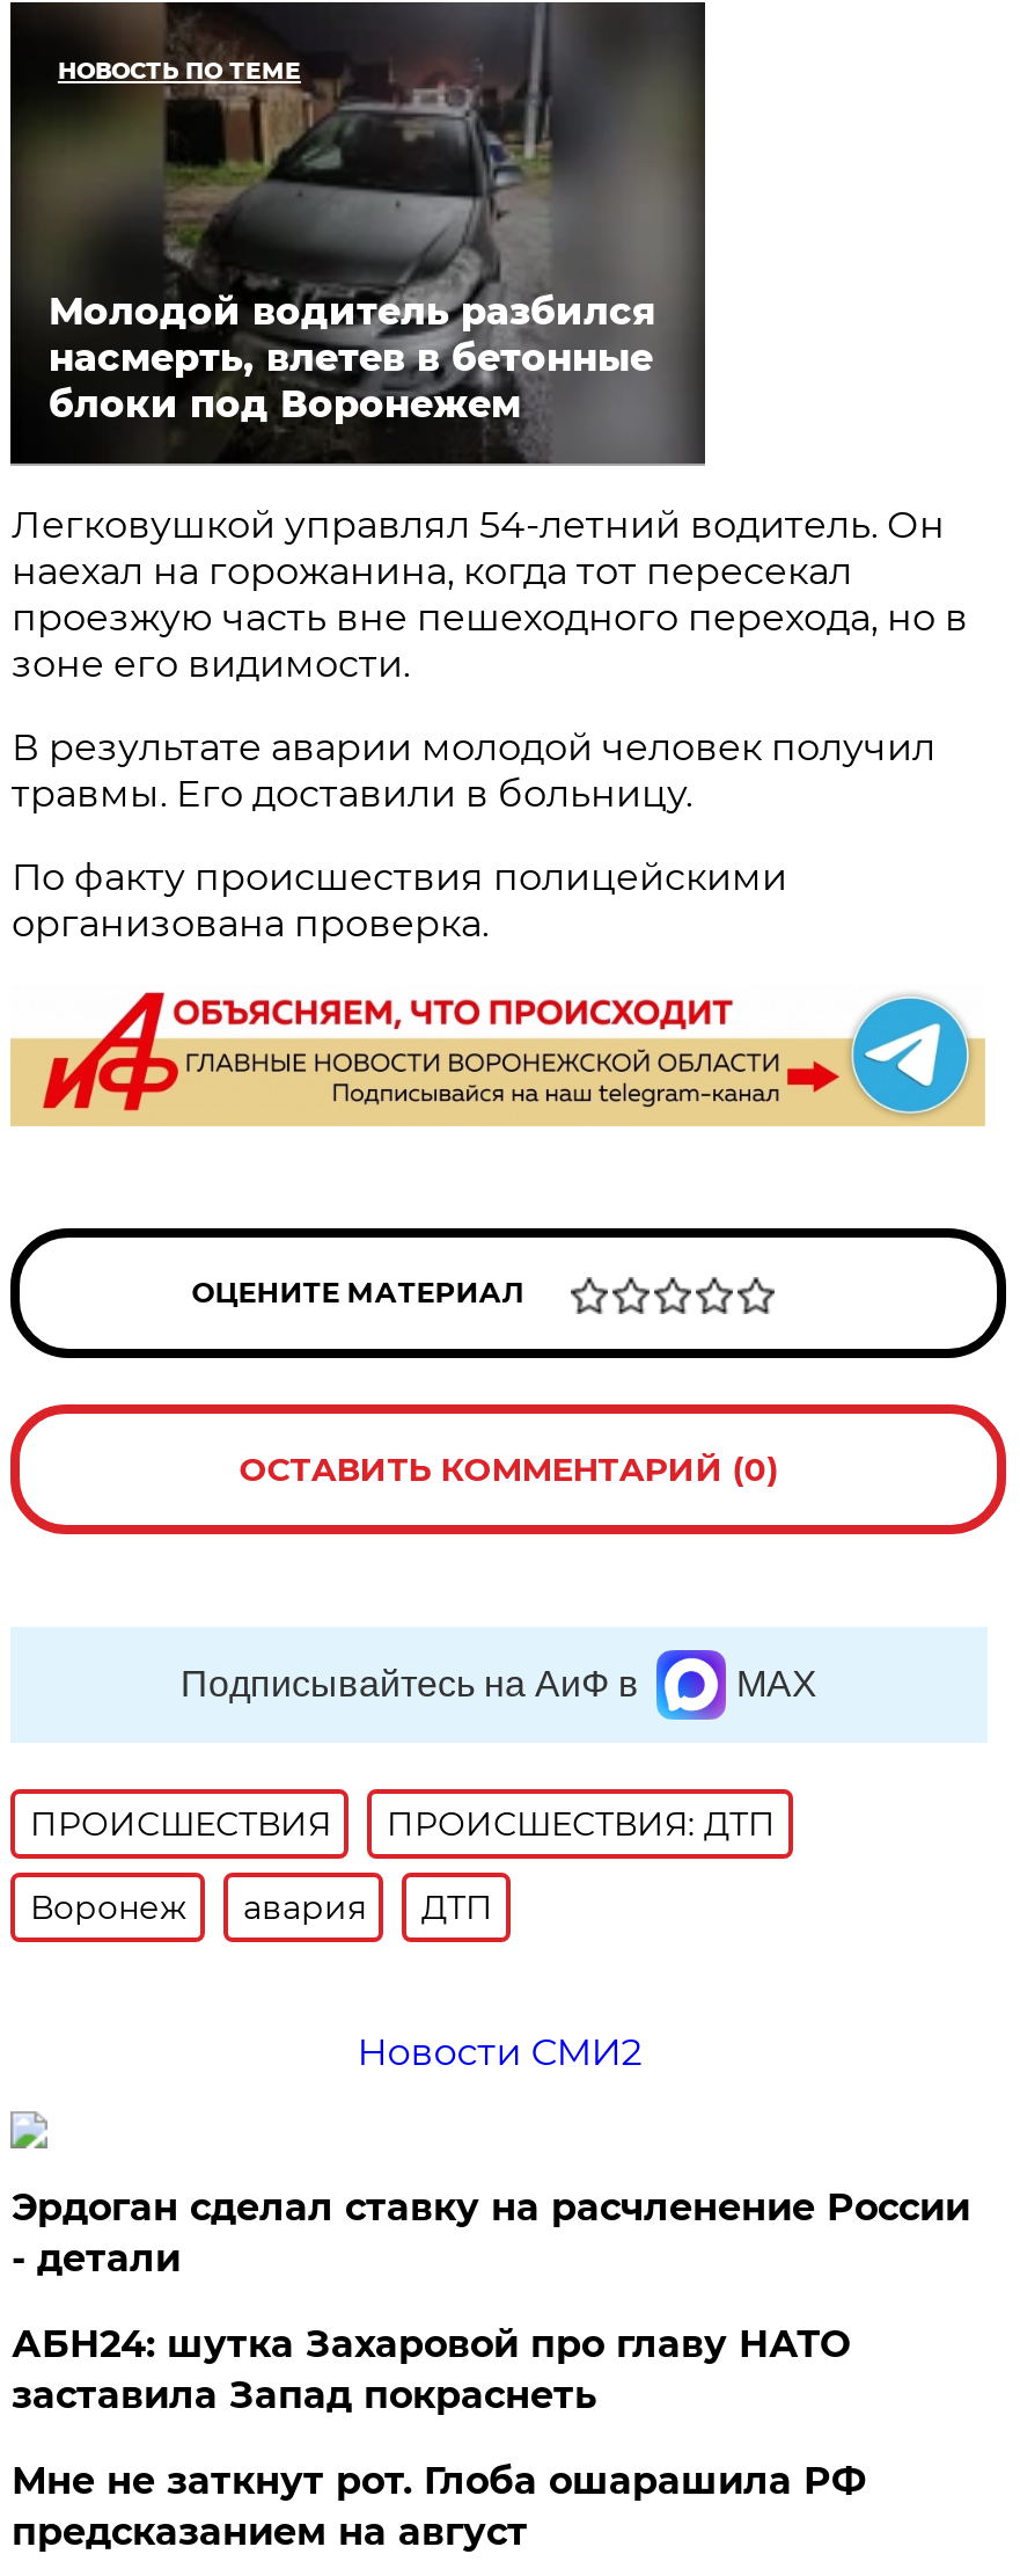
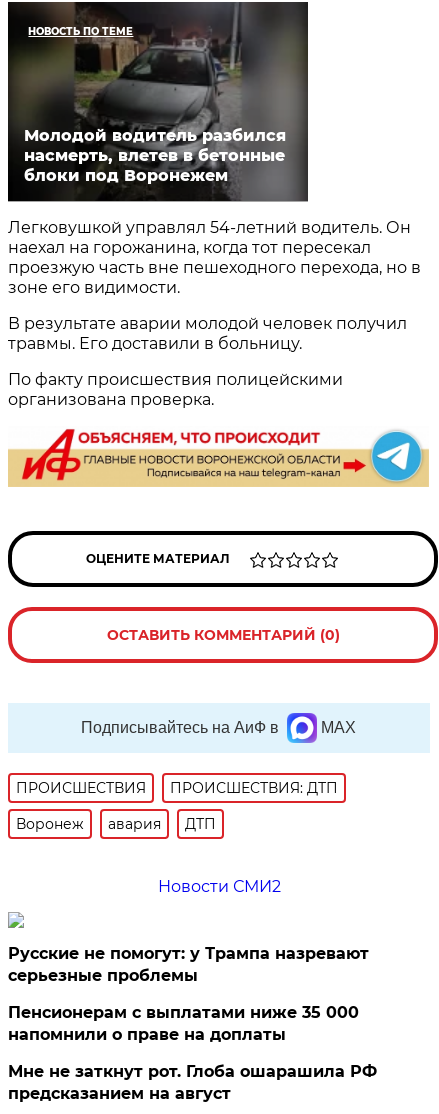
- Эрдоган сделал ставку на расчленение России
- - детали
+ Русские не помогут: у Трампа назревают
+ серьезные проблемы

- АБН24: шутка Захаровой про главу НАТО
- заставила Запад покраснеть
+ Пенсионерам с выплатами ниже 35 000
+ напомнили о праве на доплаты
